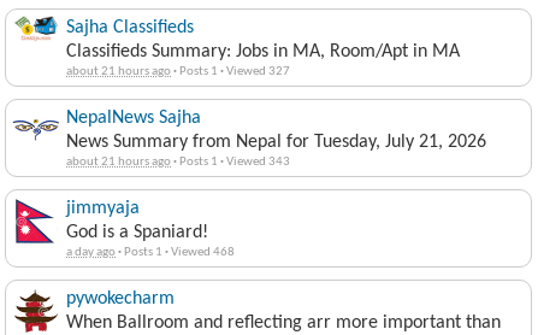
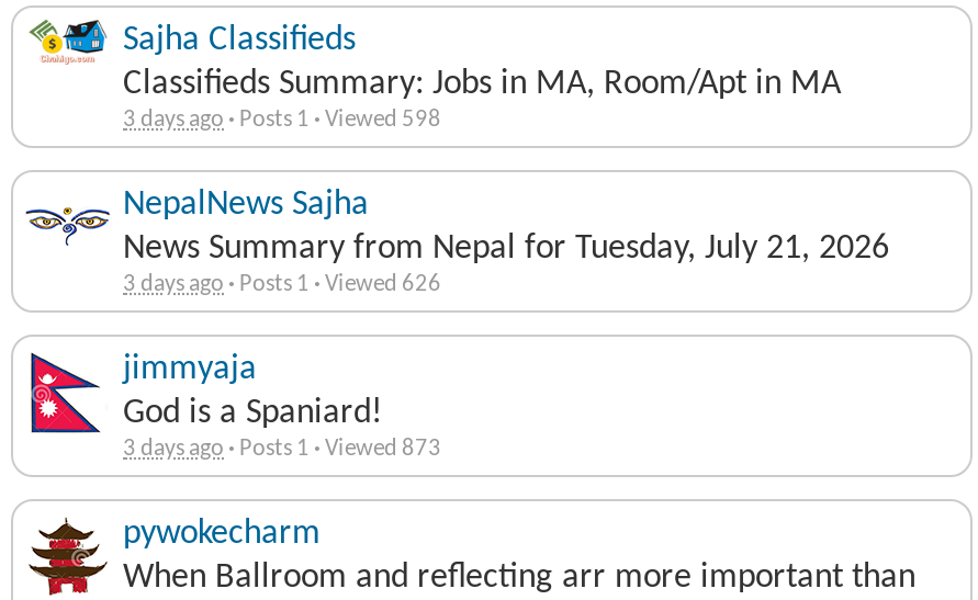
- about 21 hours ago · Posts 1 · Viewed 327
+ 3 days ago · Posts 1 · Viewed 598

- about 21 hours ago · Posts 1 · Viewed 343
+ 3 days ago · Posts 1 · Viewed 626

- a day ago · Posts 1 · Viewed 468
+ 3 days ago · Posts 1 · Viewed 873
